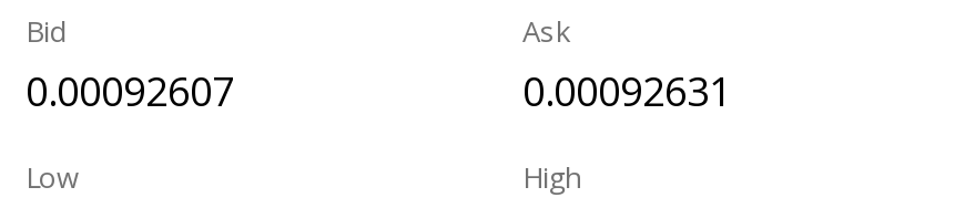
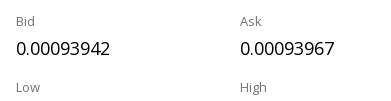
- 0.00092607
+ 0.00093942

- 0.00092631
+ 0.00093967
